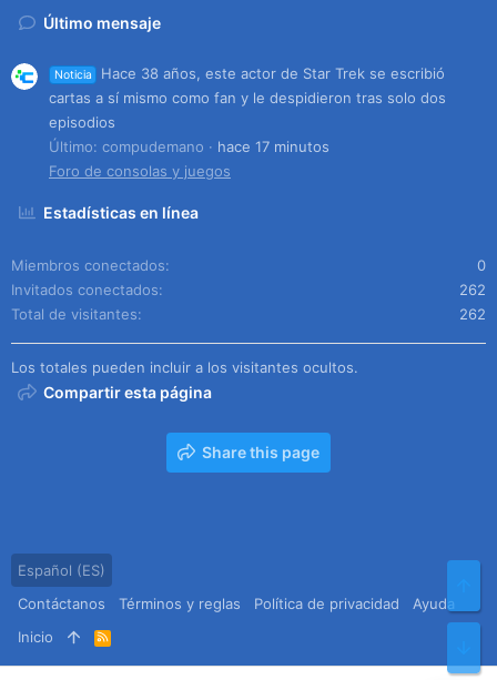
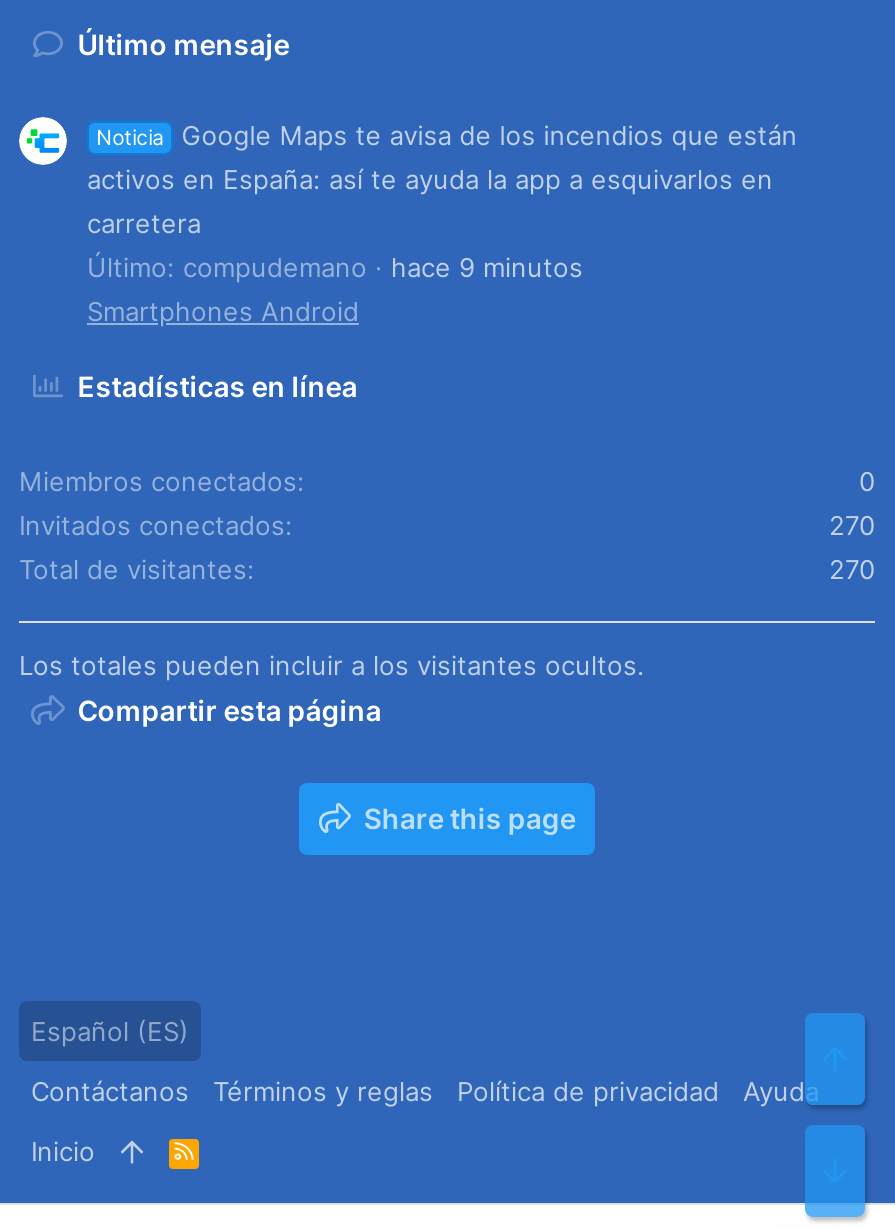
- Hace 38 años, este actor de Star Trek se escribió
- cartas a sí mismo como fan y le despidieron tras solo dos
- episodios
+ Google Maps te avisa de los incendios que están
+ activos en España: así te ayuda la app a esquivarlos en
+ carretera

- hace 17 minutos
- Foro de consolas y juegos
+ hace 9 minutos
+ Smartphones Android

- 262
+ 270

- 262
+ 270
